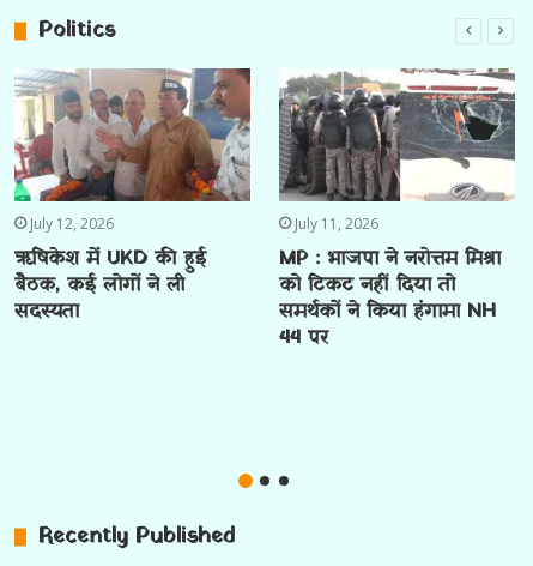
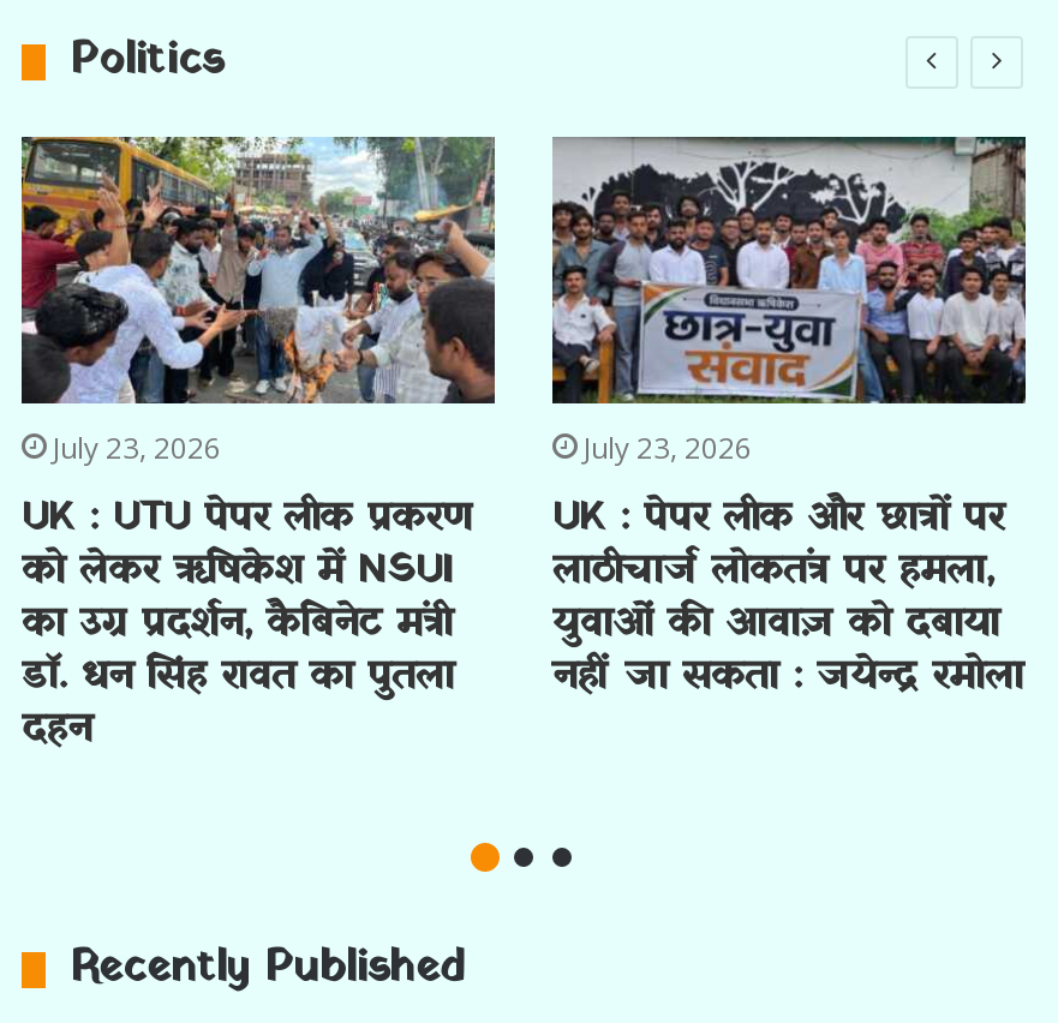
- [image]
- July 12, 2026
- ऋषिकेश में UKD की हुई
- बैठक, कई लोगों ने ली
- सदस्यता
+ [image]
+ July 23, 2026
+ UK : UTU पेपर लीक प्रकरण
+ को लेकर ऋषिकेश में NSUI
+ का उग्र प्रदर्शन, कैबिनेट मंत्री
+ डॉ. धन सिंह रावत का पुतला
+ दहन

- [image]
- July 11, 2026
- MP : भाजपा ने नरोत्तम मिश्रा
- को टिकट नहीं दिया तो
- समर्थकों ने किया हंगामा NH
- 44 पर
+ [image]
+ July 23, 2026
+ UK : पेपर लीक और छात्रों पर
+ लाठीचार्ज लोकतंत्र पर हमला,
+ युवाओं की आवाज़ को दबाया
+ नहीं जा सकता : जयेन्द्र रमोला
